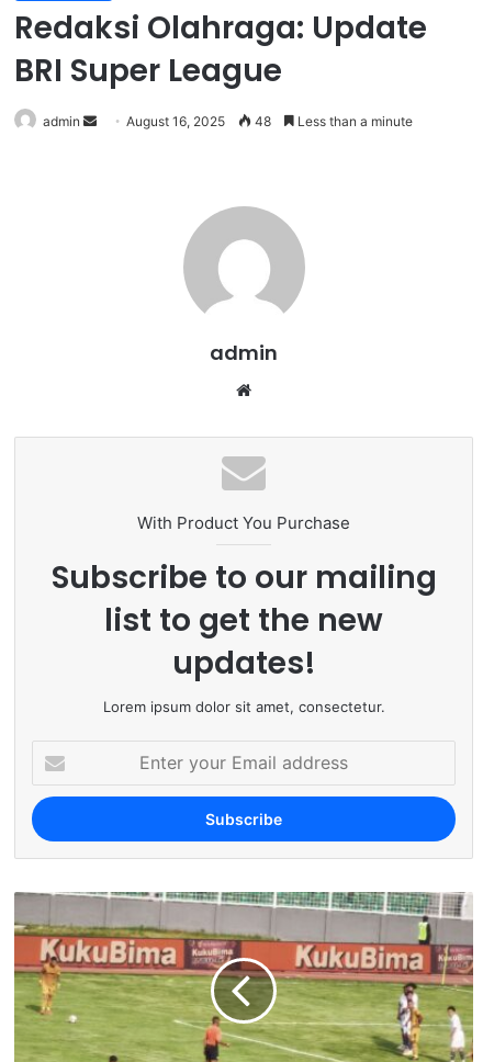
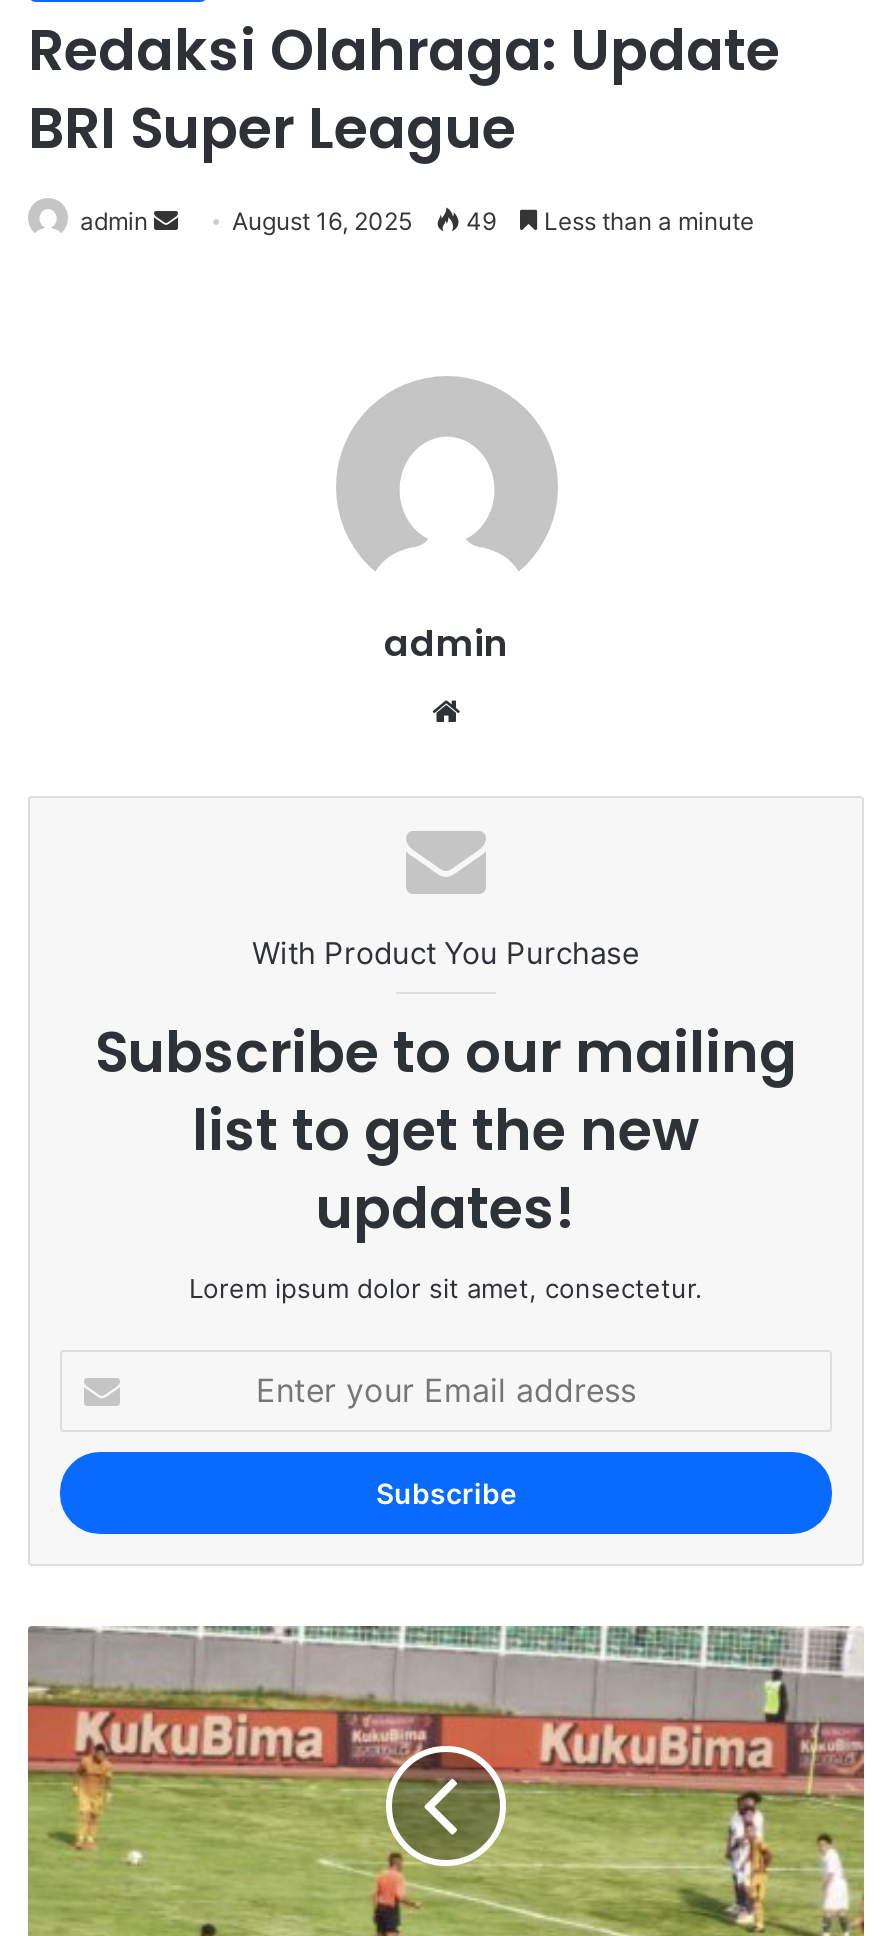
- 48
+ 49
